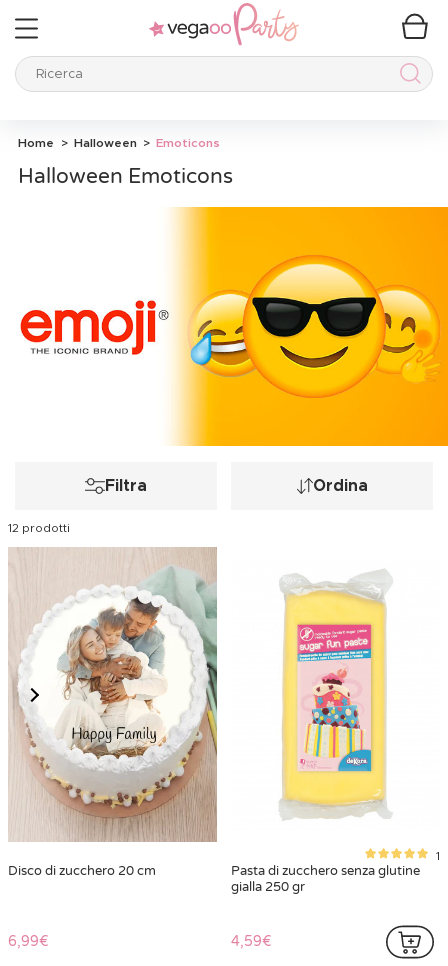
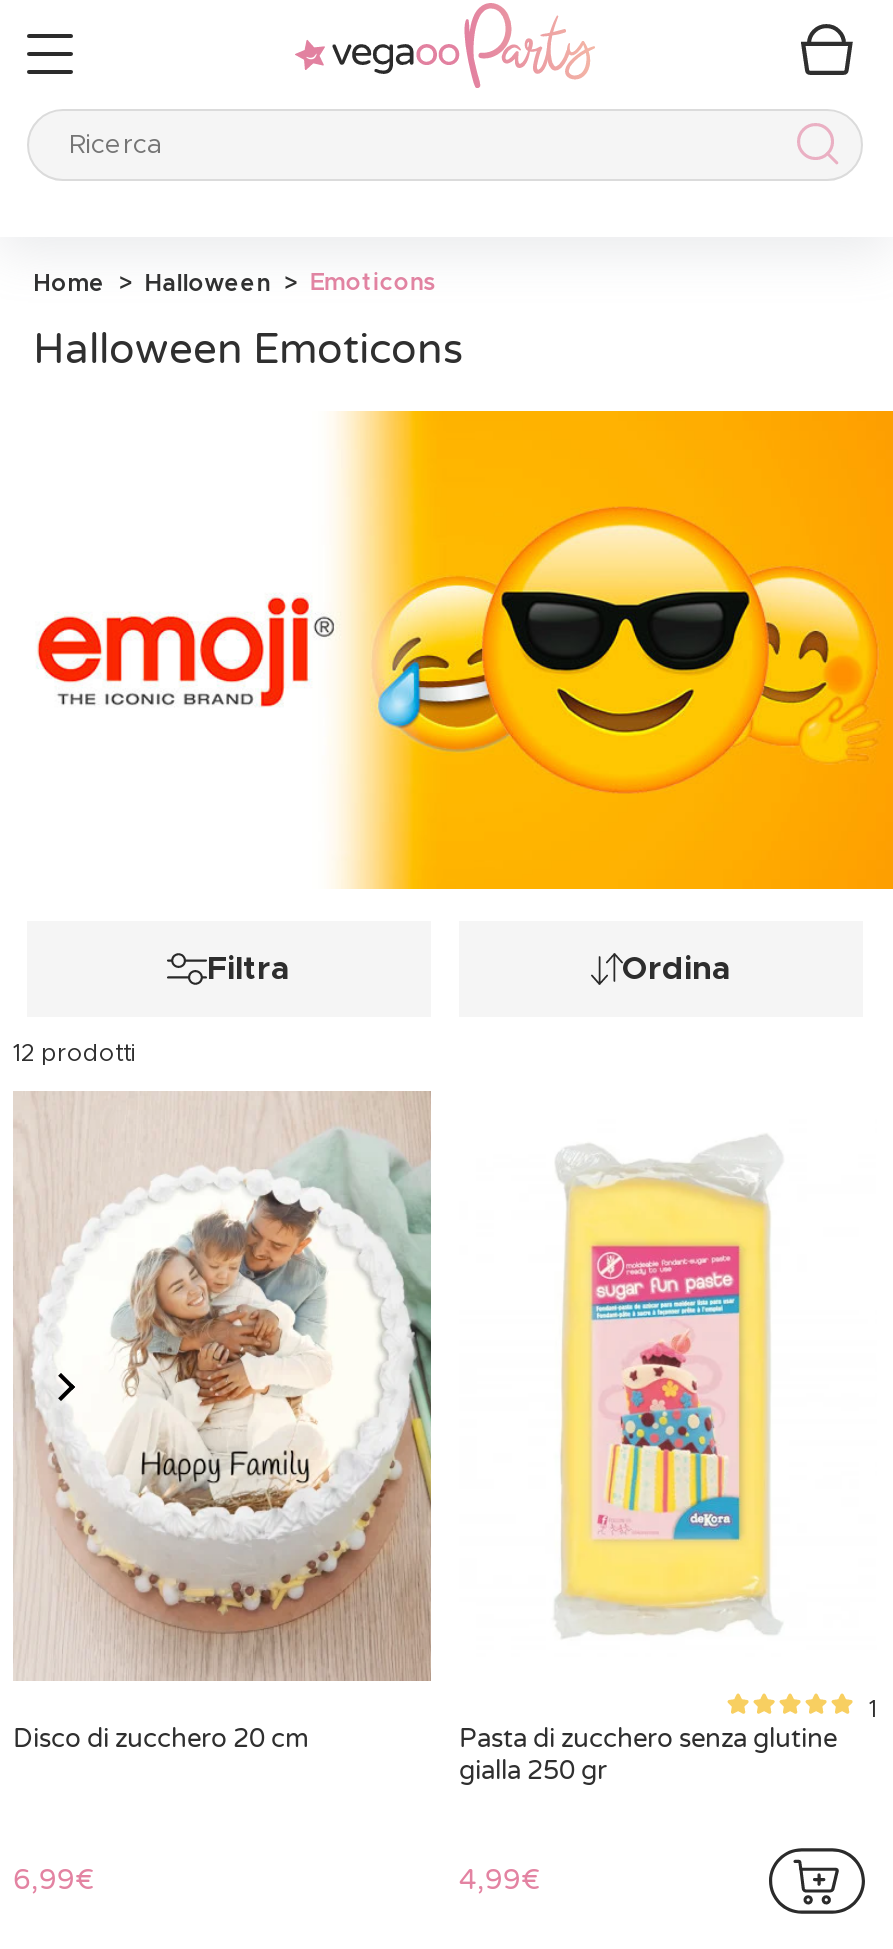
- 4,59€
+ 4,99€
